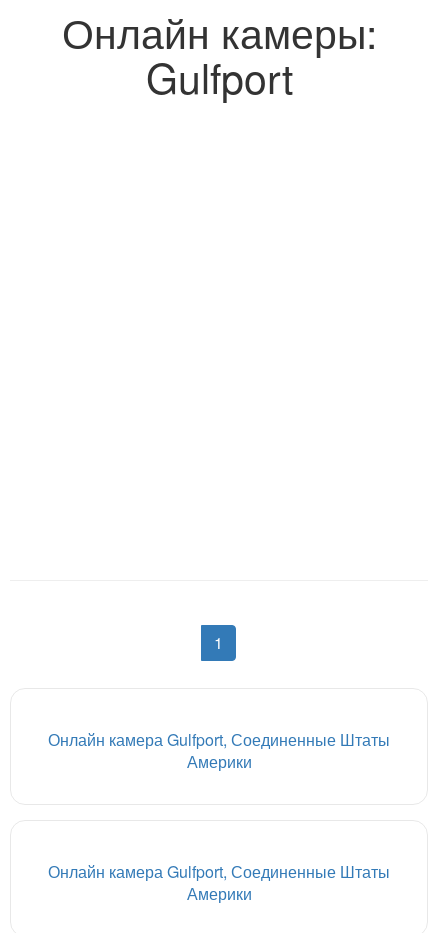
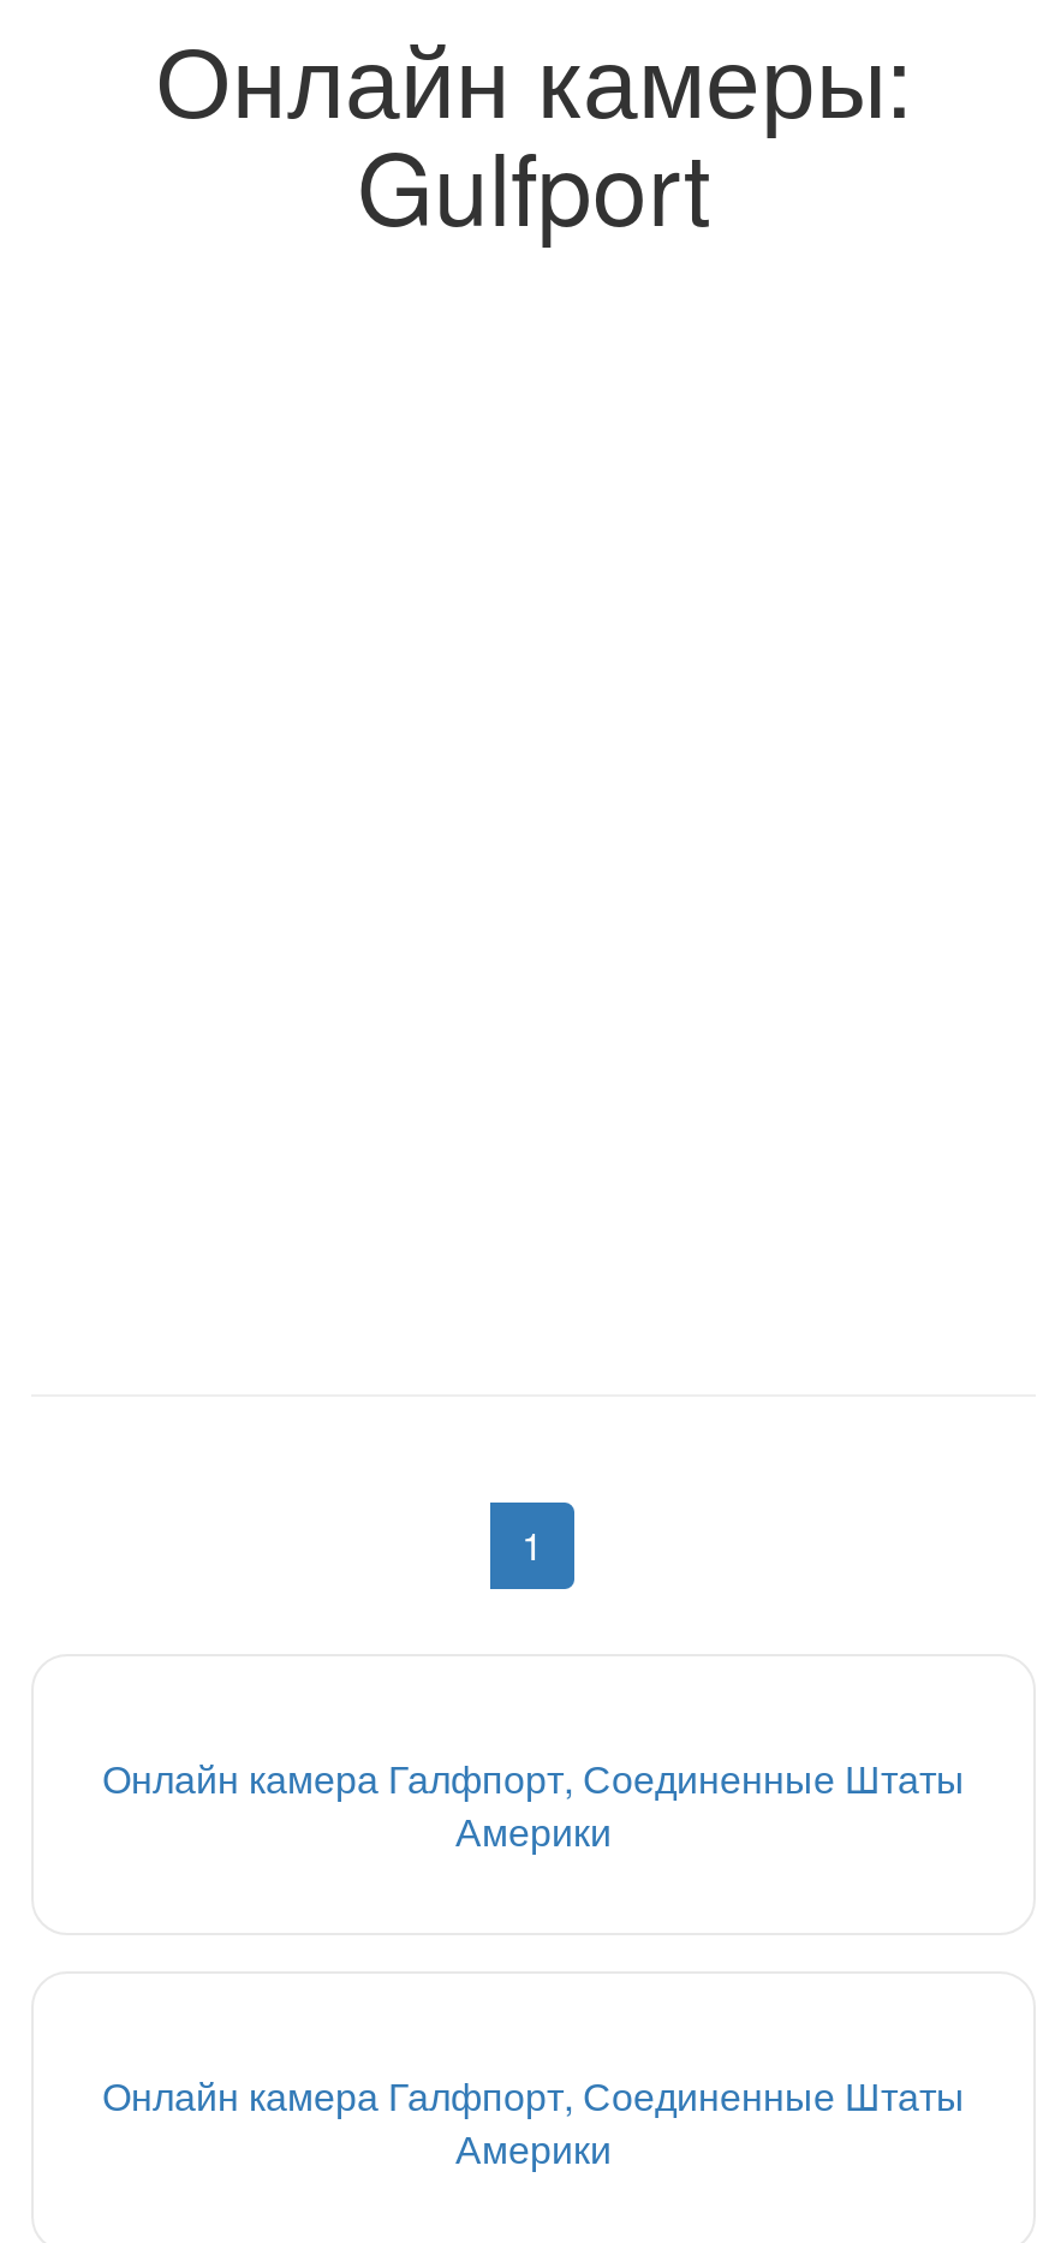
- Онлайн камера Gulfport, Соединенные Штаты
+ Онлайн камера Галфпорт, Соединенные Штаты

- Онлайн камера Gulfport, Соединенные Штаты
+ Онлайн камера Галфпорт, Соединенные Штаты
